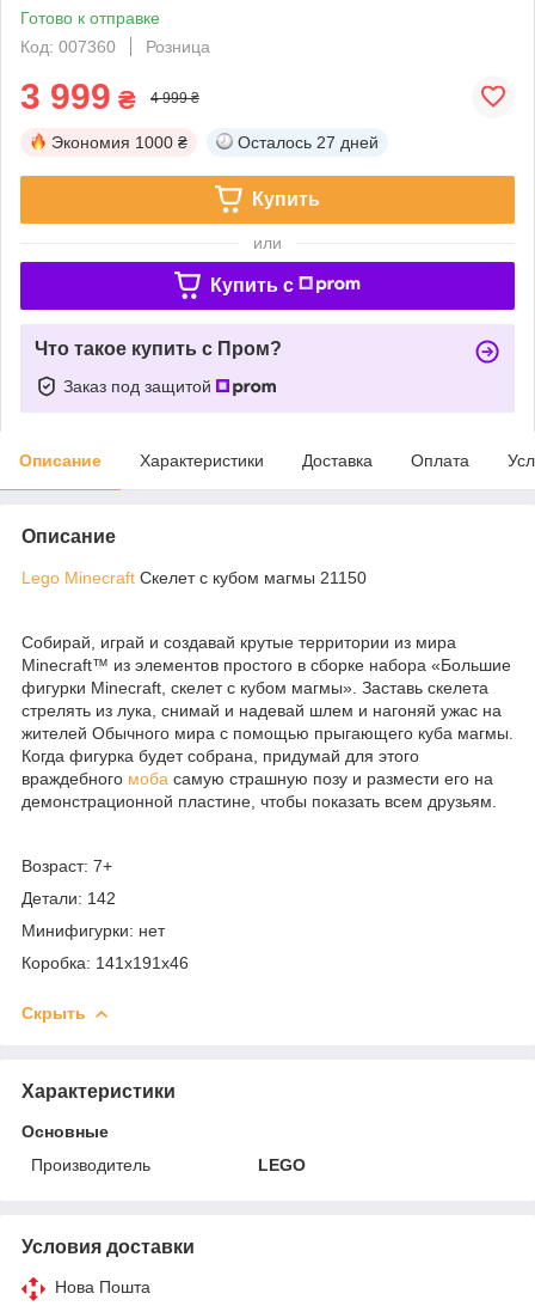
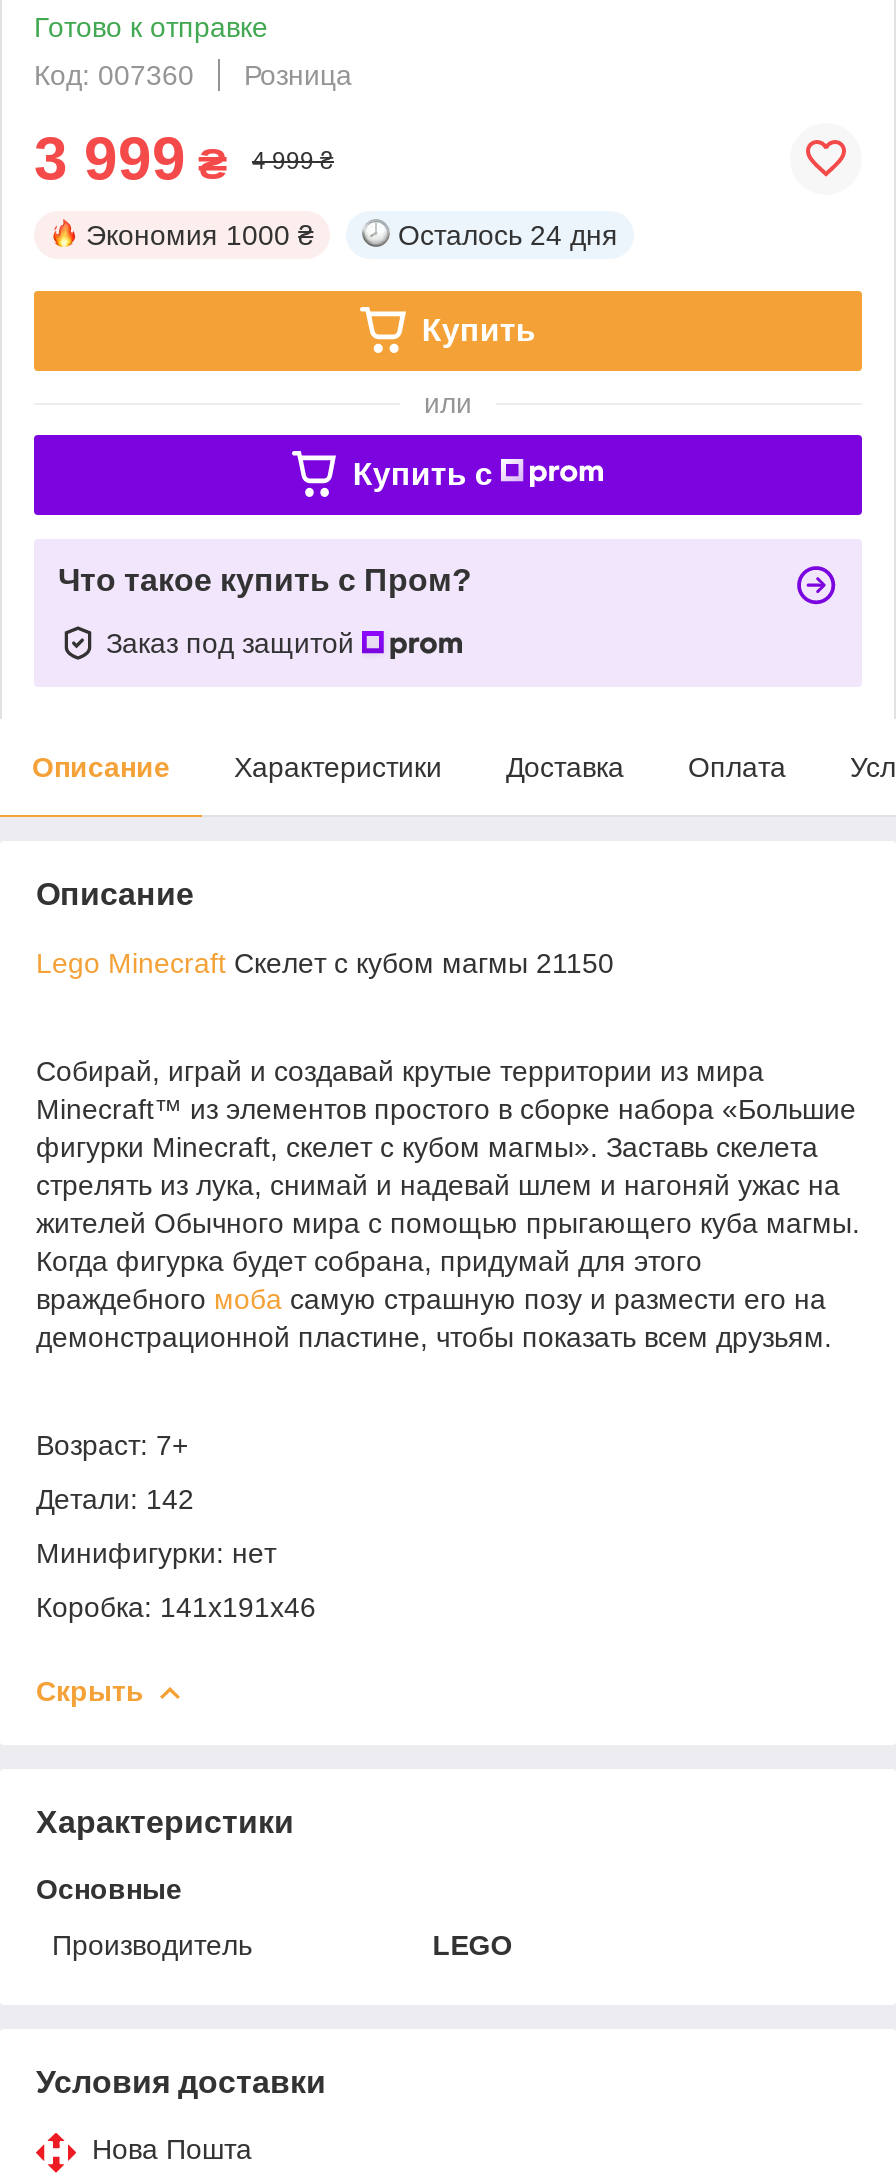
- Осталось 27 дней
+ Осталось 24 дня
